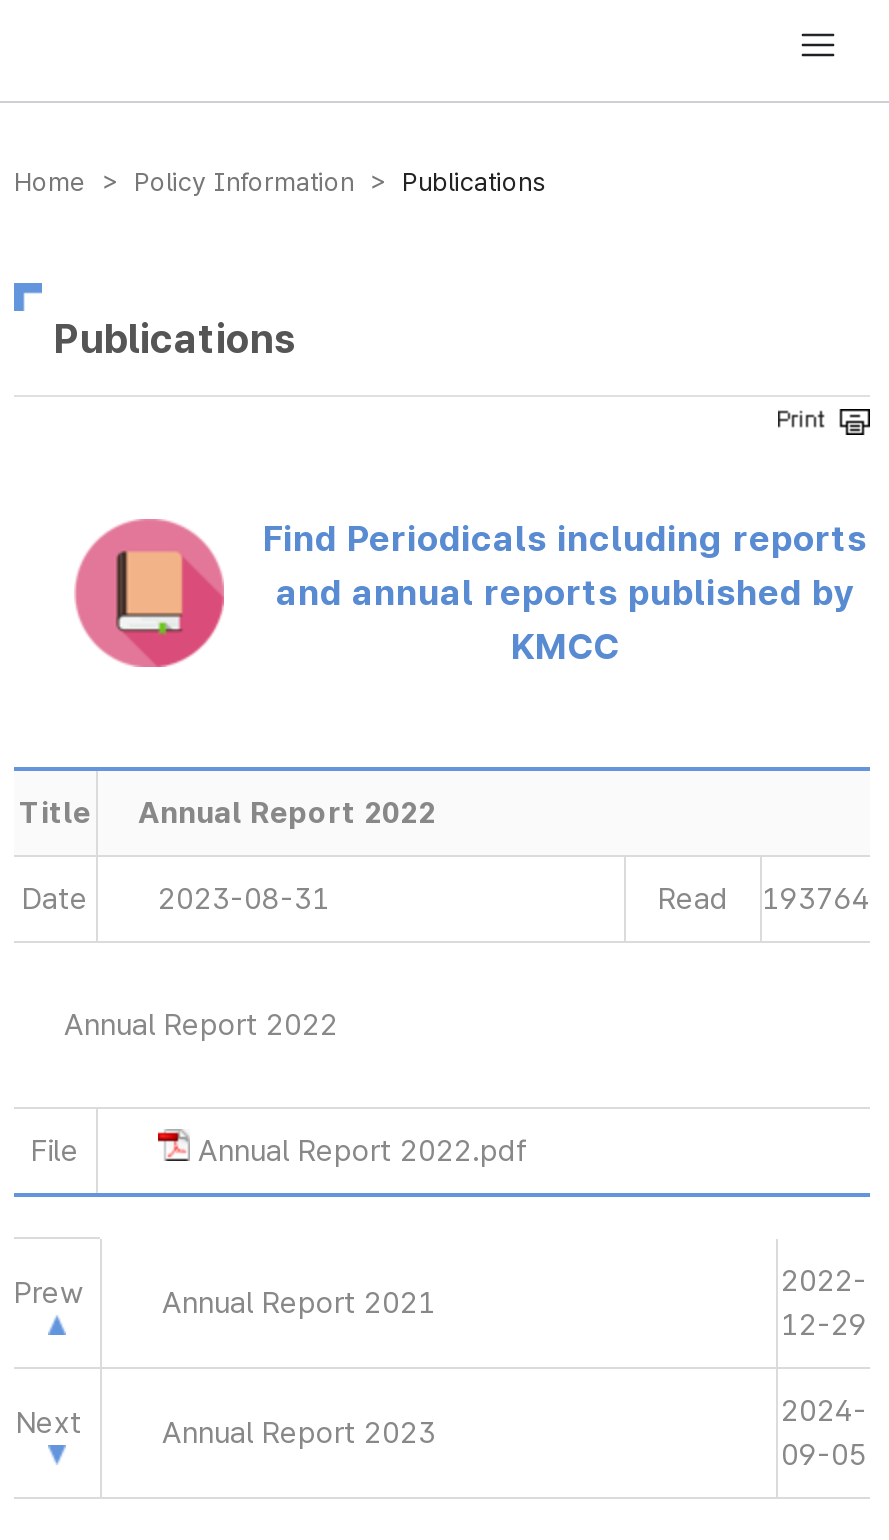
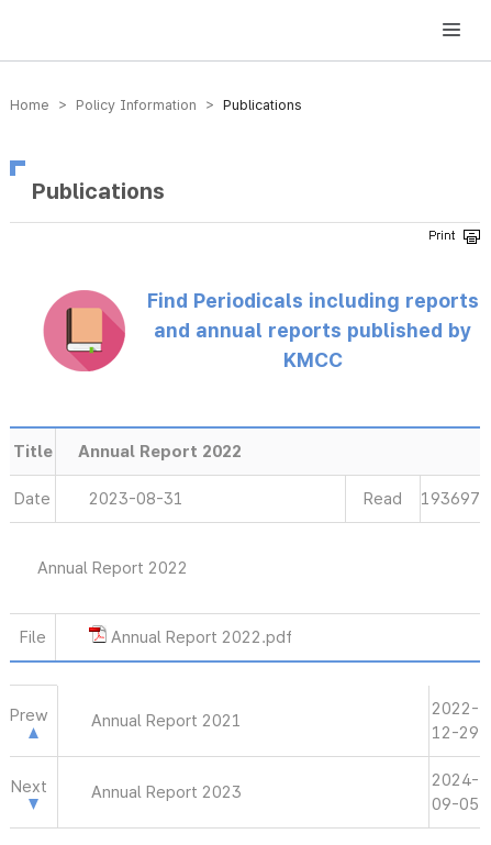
- Read 193764
+ Read 193697
